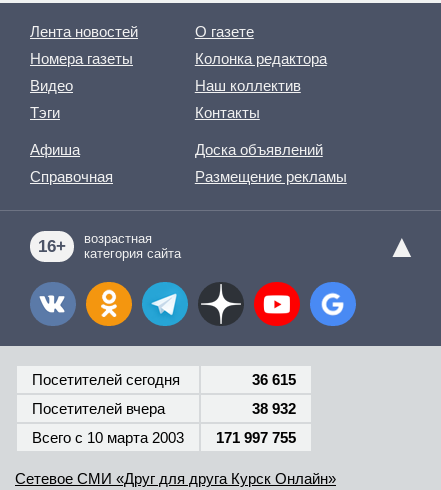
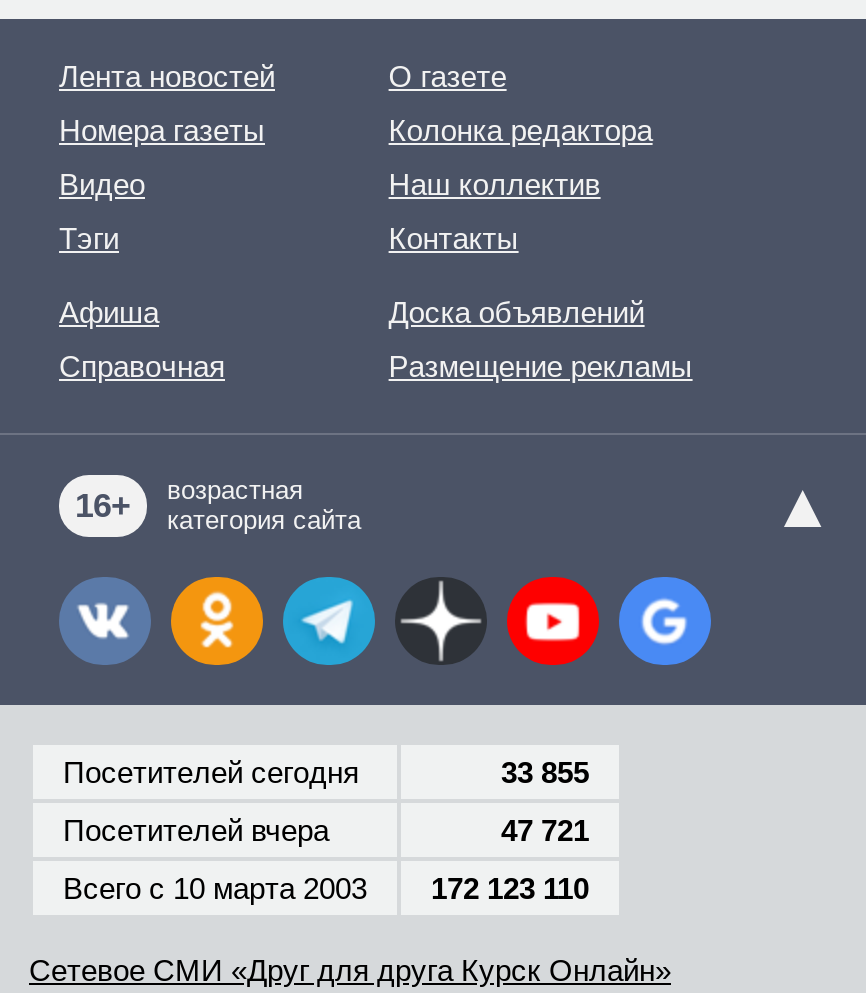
- 36 615
+ 33 855

- 38 932
+ 47 721

- Всего c 10 марта 2003 171 997 755
+ Всего c 10 марта 2003 172 123 110
